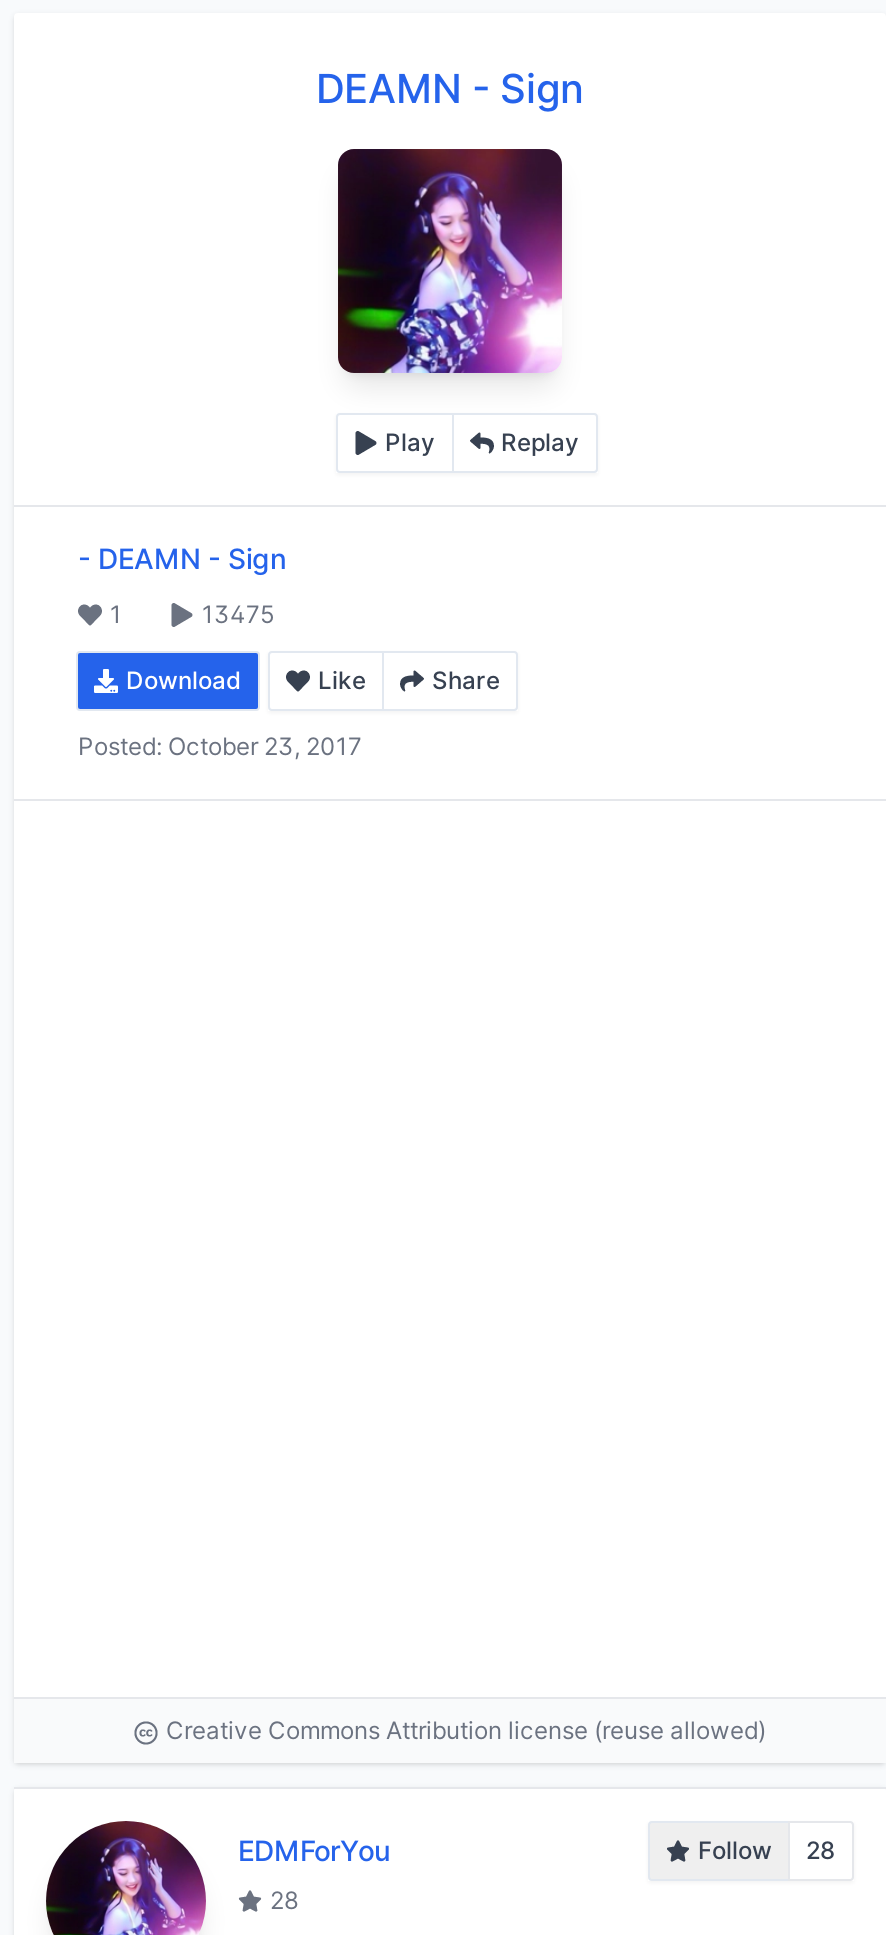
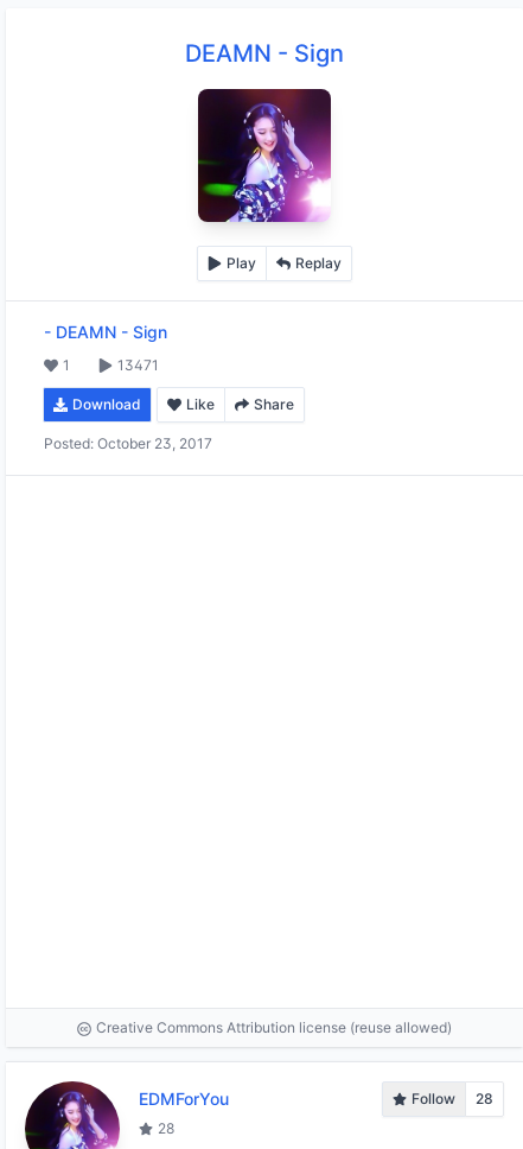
- 13475
+ 13471
